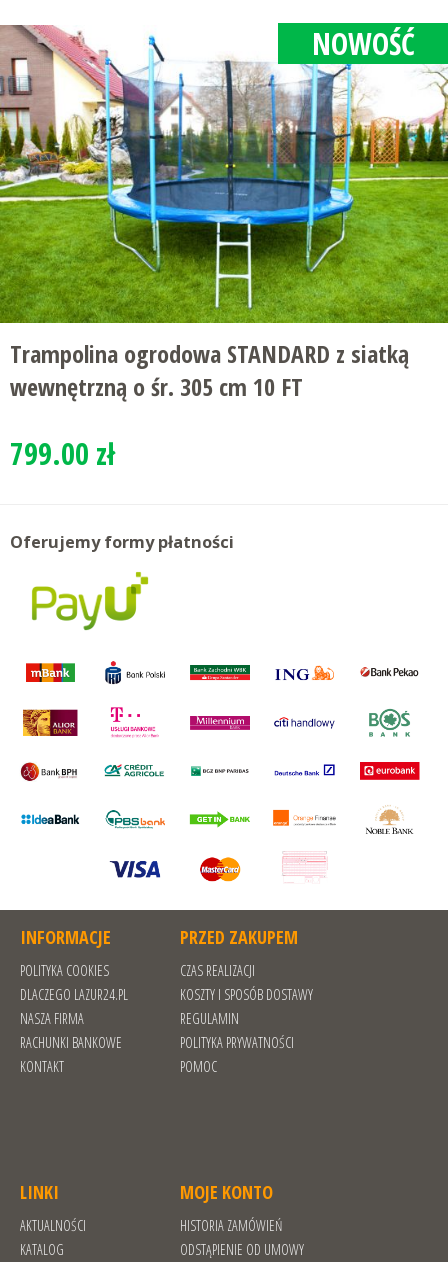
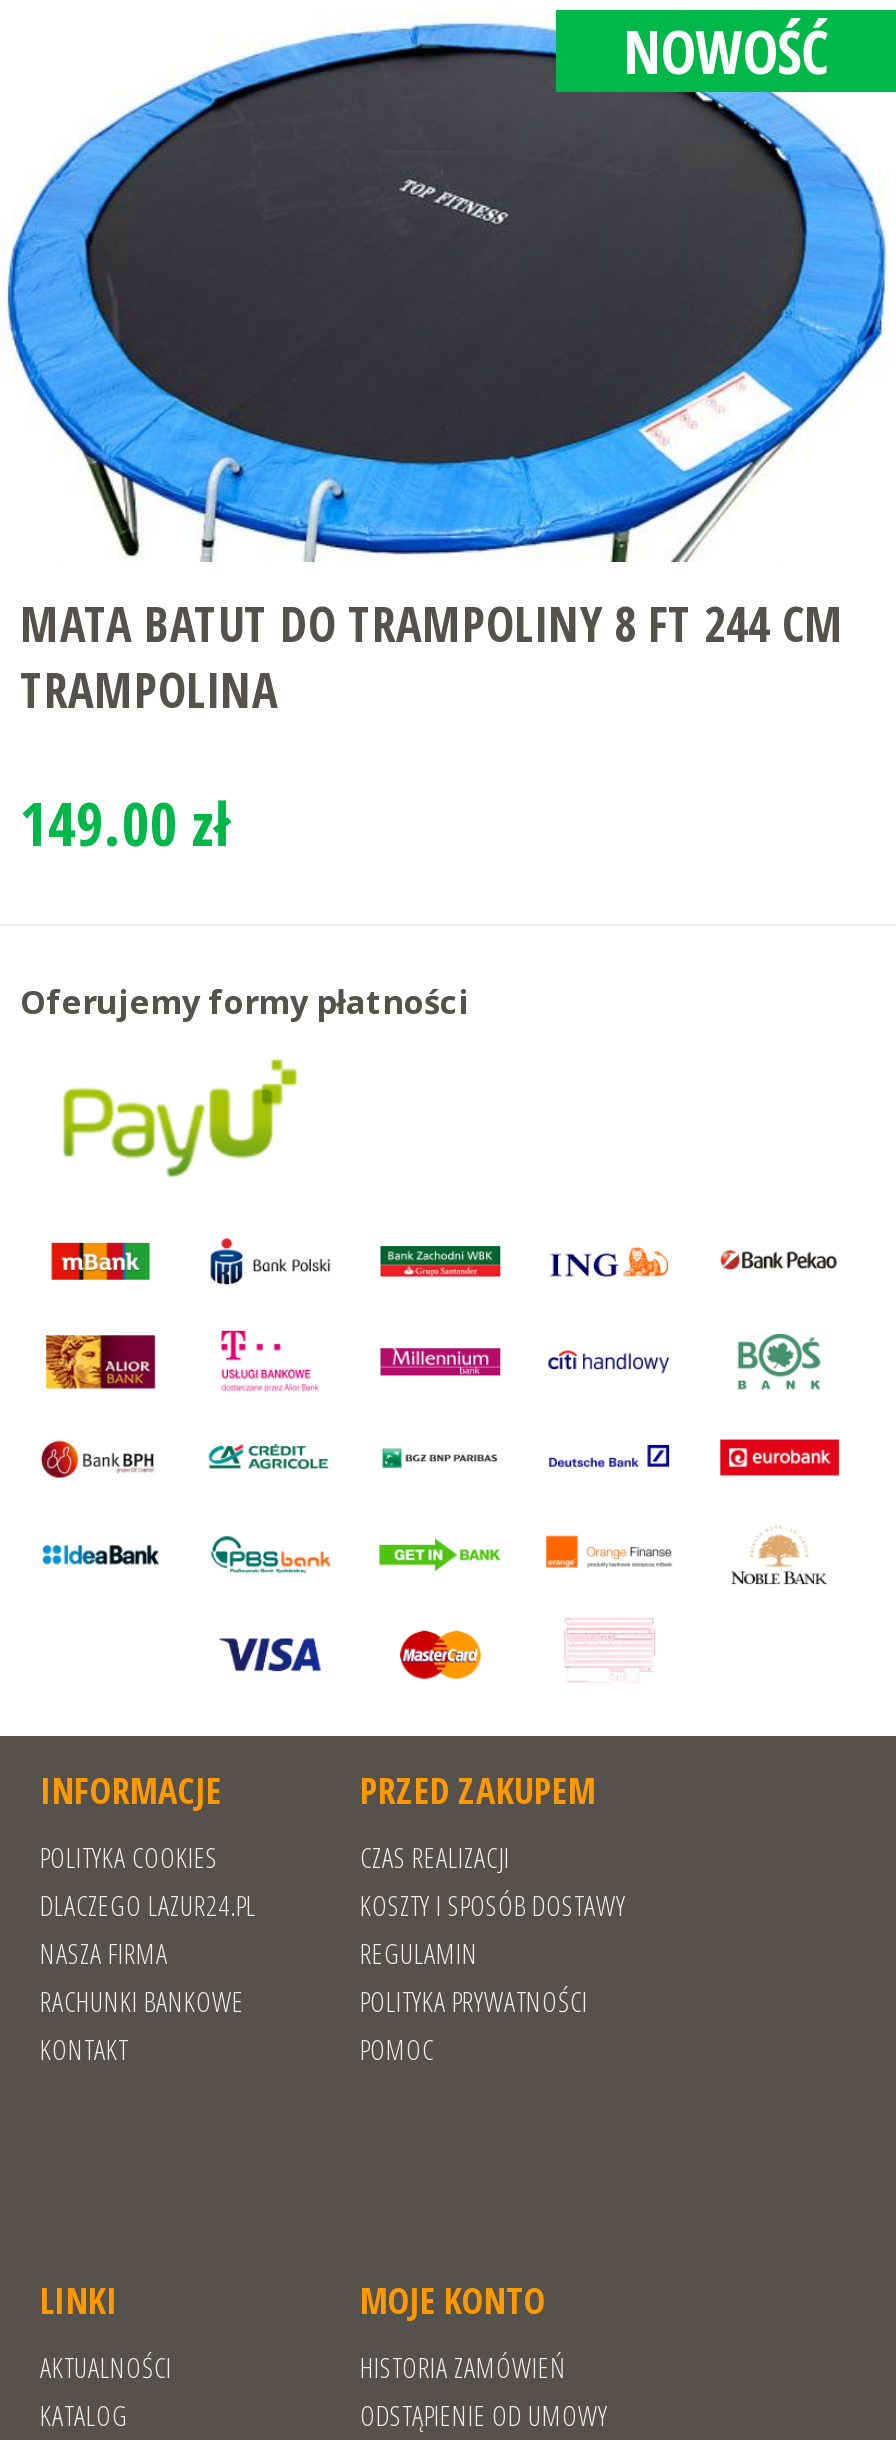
- [image]
- Trampolina ogrodowa STANDARD z siatką
- wewnętrzną o śr. 305 cm 10 FT
+ [image]
+ MATA BATUT DO TRAMPOLINY 8 FT 244 CM
+ TRAMPOLINA

- 799.00 zł
+ 149.00 zł
